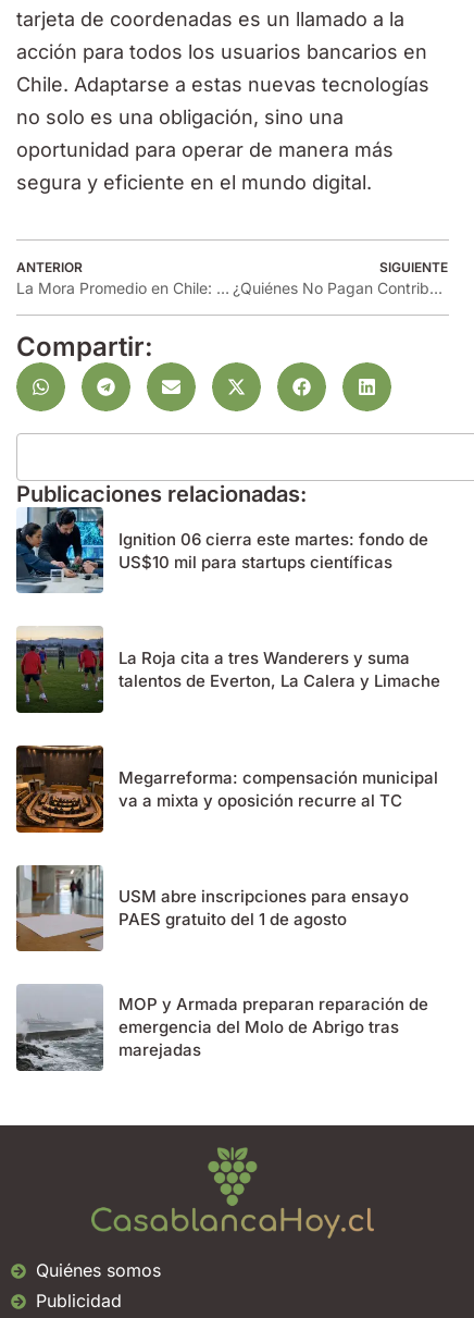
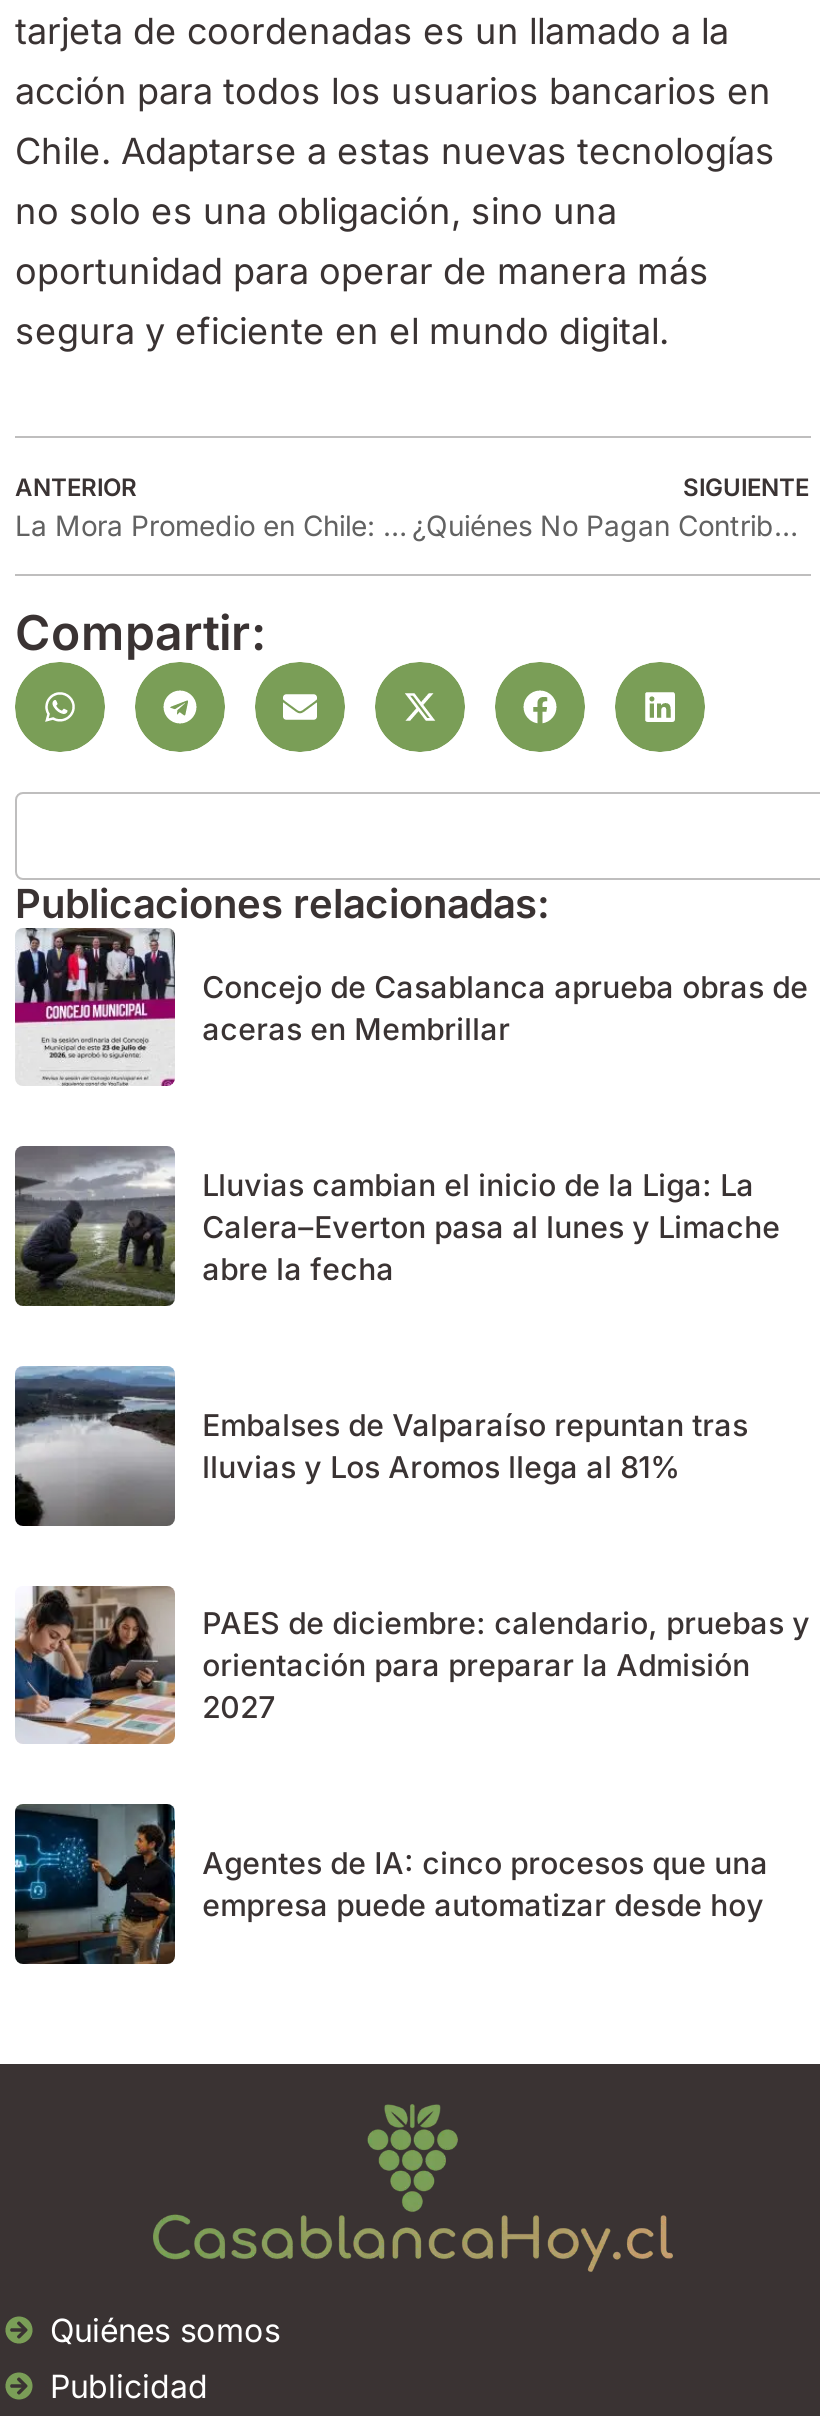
- [image]
- Ignition 06 cierra este martes: fondo de
- US$10 mil para startups científicas
+ [image]
+ Concejo de Casablanca aprueba obras de
+ aceras en Membrillar

- [image]
- La Roja cita a tres Wanderers y suma
- talentos de Everton, La Calera y Limache
+ [image]
+ Lluvias cambian el inicio de la Liga: La
+ Calera–Everton pasa al lunes y Limache
+ abre la fecha

- [image]
- Megarreforma: compensación municipal
- va a mixta y oposición recurre al TC
+ [image]
+ Embalses de Valparaíso repuntan tras
+ lluvias y Los Aromos llega al 81%

- [image]
- USM abre inscripciones para ensayo
- PAES gratuito del 1 de agosto
+ [image]
+ PAES de diciembre: calendario, pruebas y
+ orientación para preparar la Admisión
+ 2027

- [image]
- MOP y Armada preparan reparación de
- emergencia del Molo de Abrigo tras
- marejadas
+ [image]
+ Agentes de IA: cinco procesos que una
+ empresa puede automatizar desde hoy
